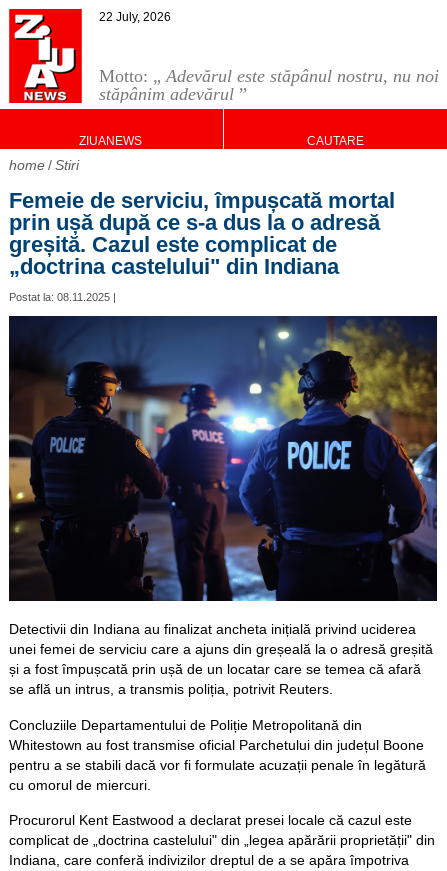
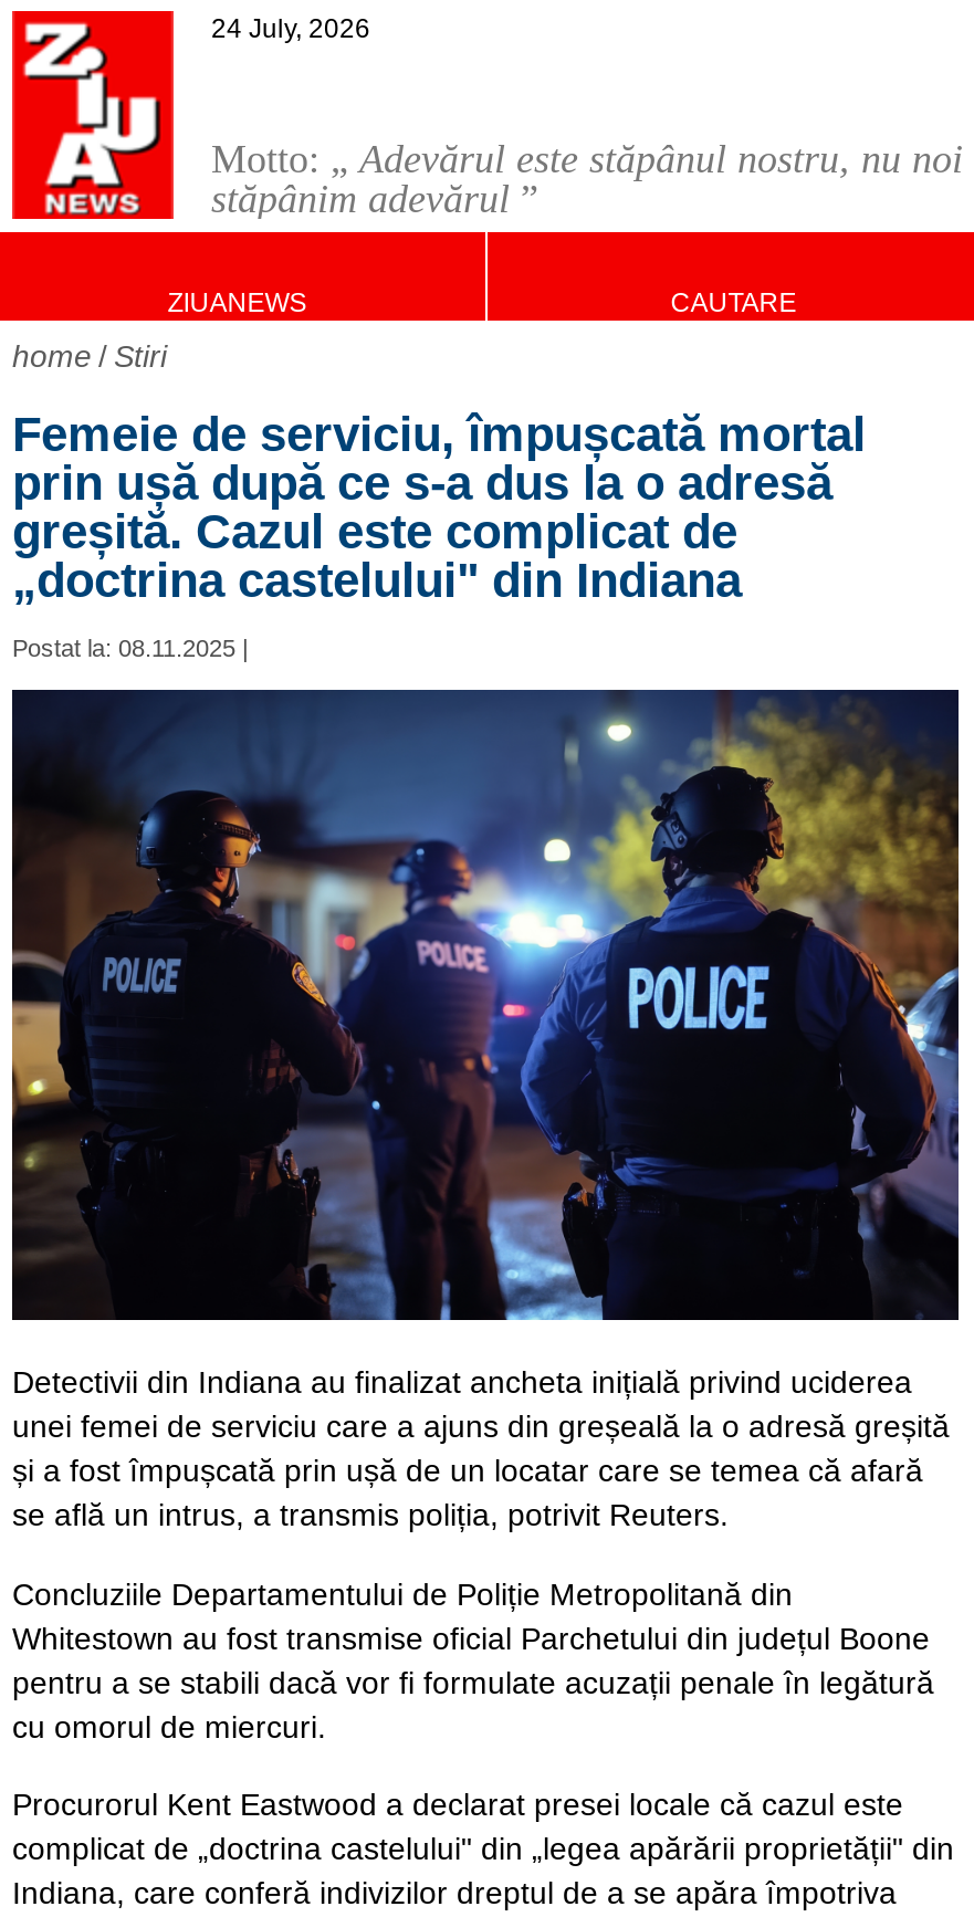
- 22 July, 2026
+ 24 July, 2026
